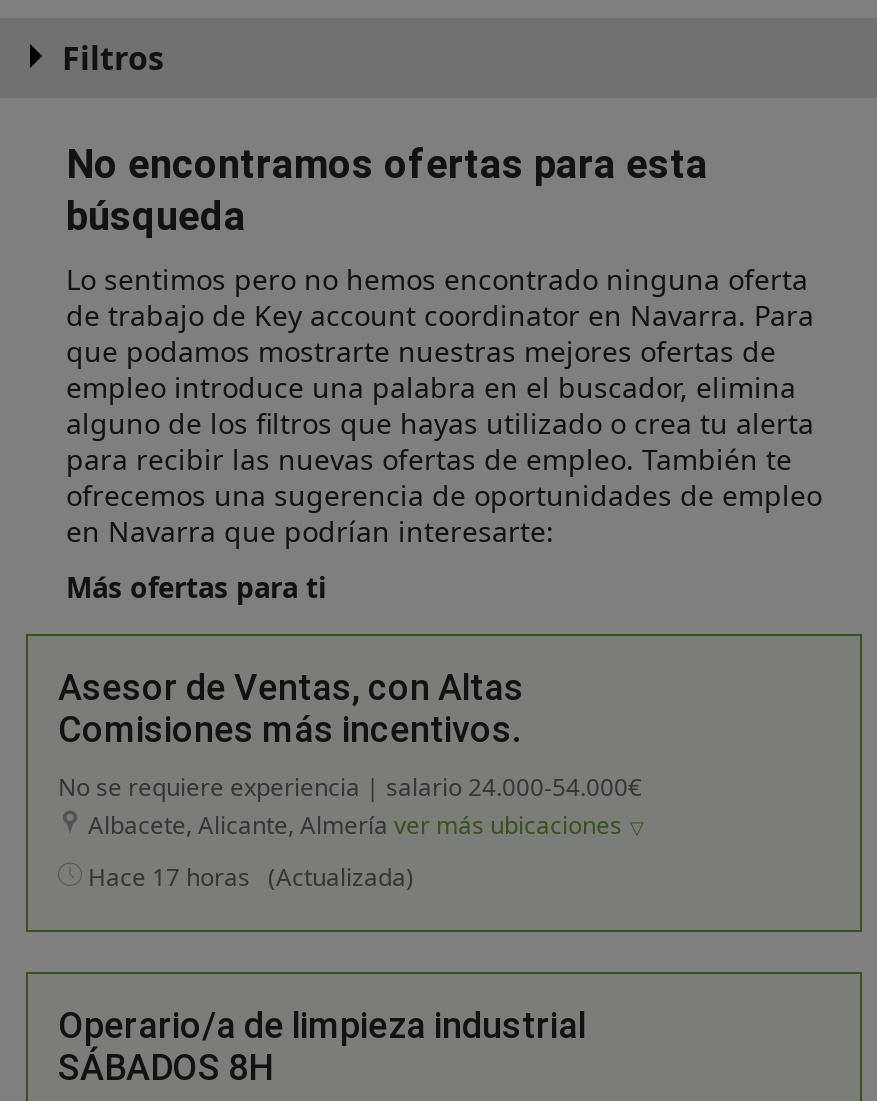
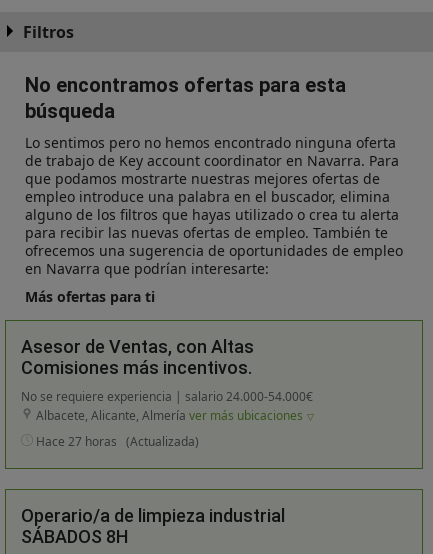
- Hace 17 horas (Actualizada)
+ Hace 27 horas (Actualizada)
